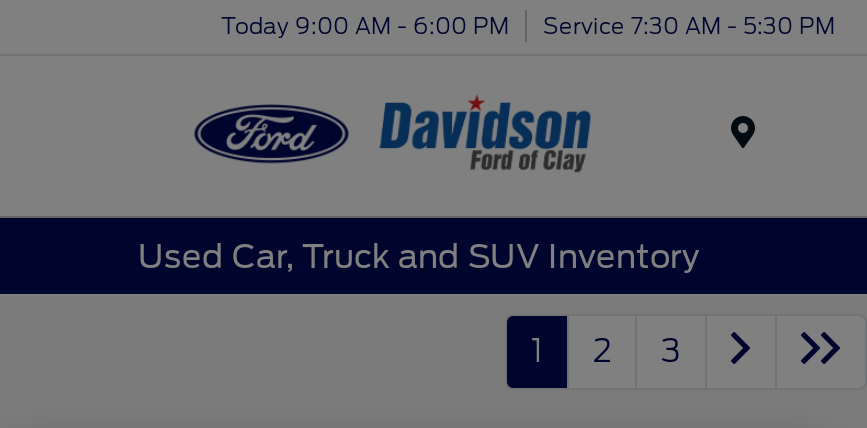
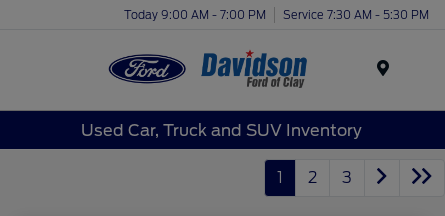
- Today 9:00 AM - 6:00 PM Service 7:30 AM - 5:30 PM
+ Today 9:00 AM - 7:00 PM Service 7:30 AM - 5:30 PM
